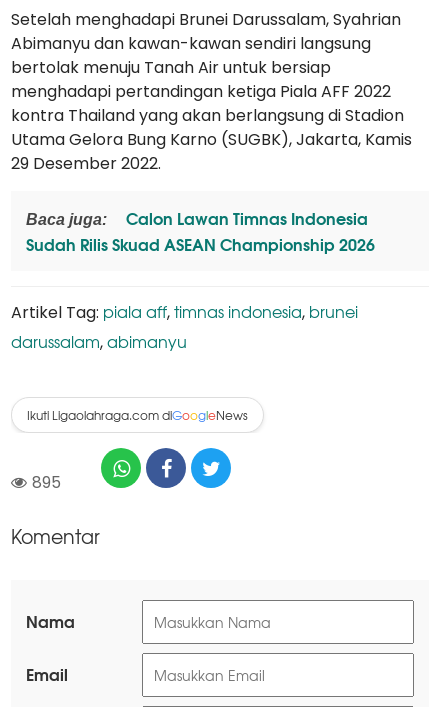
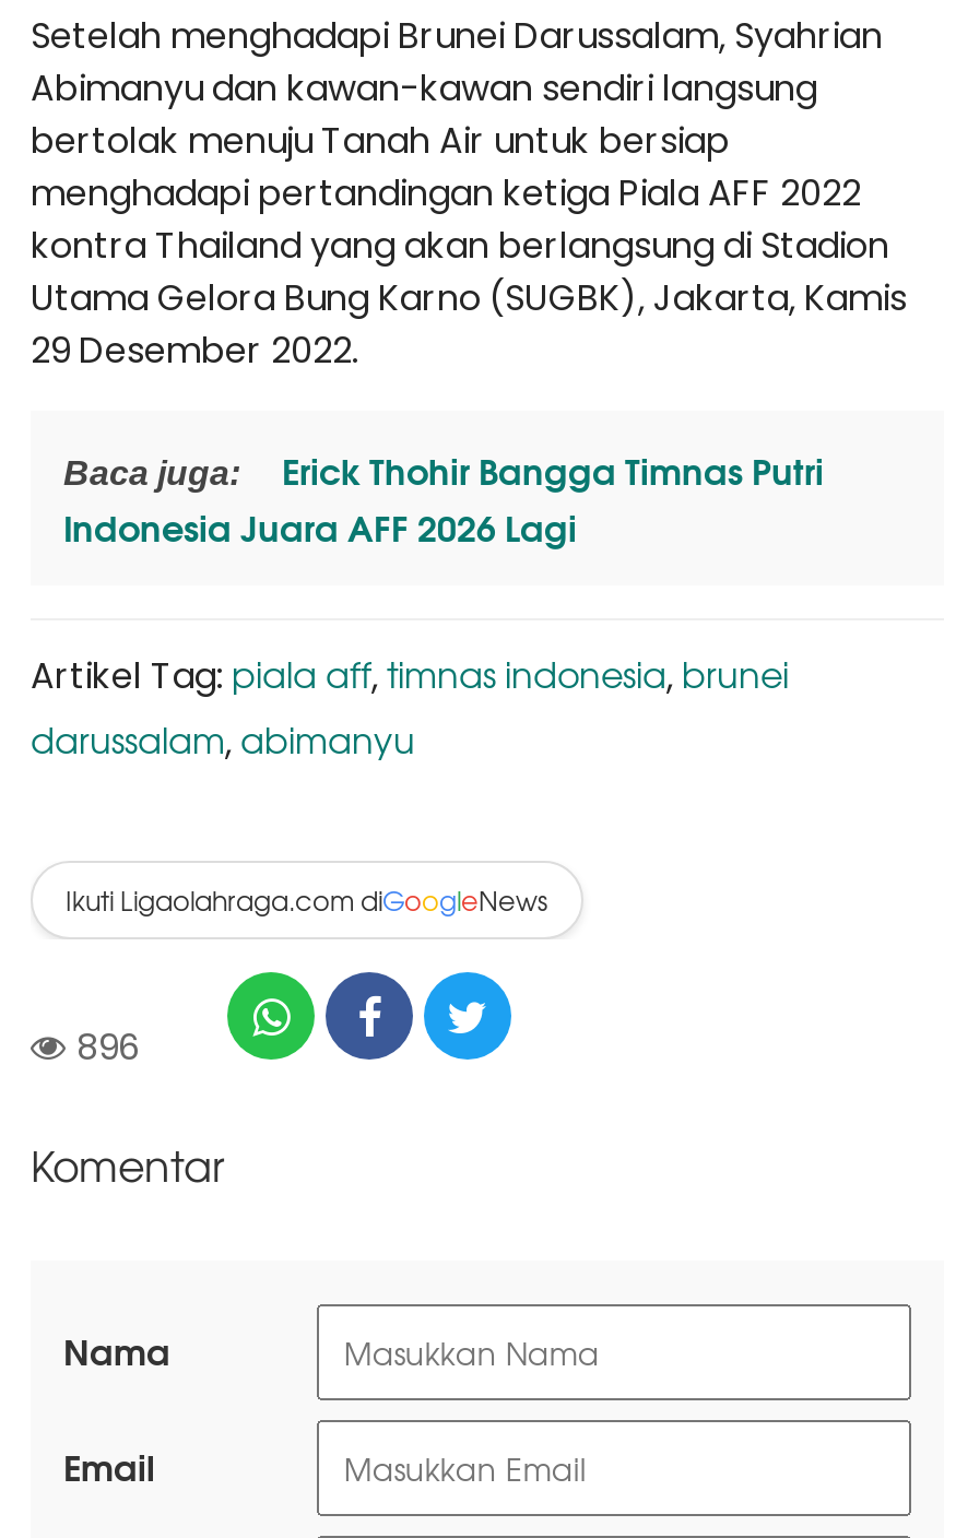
- Calon Lawan Timnas Indonesia
- Sudah Rilis Skuad ASEAN Championship 2026
+ Erick Thohir Bangga Timnas Putri
+ Indonesia Juara AFF 2026 Lagi

- 895
+ 896
